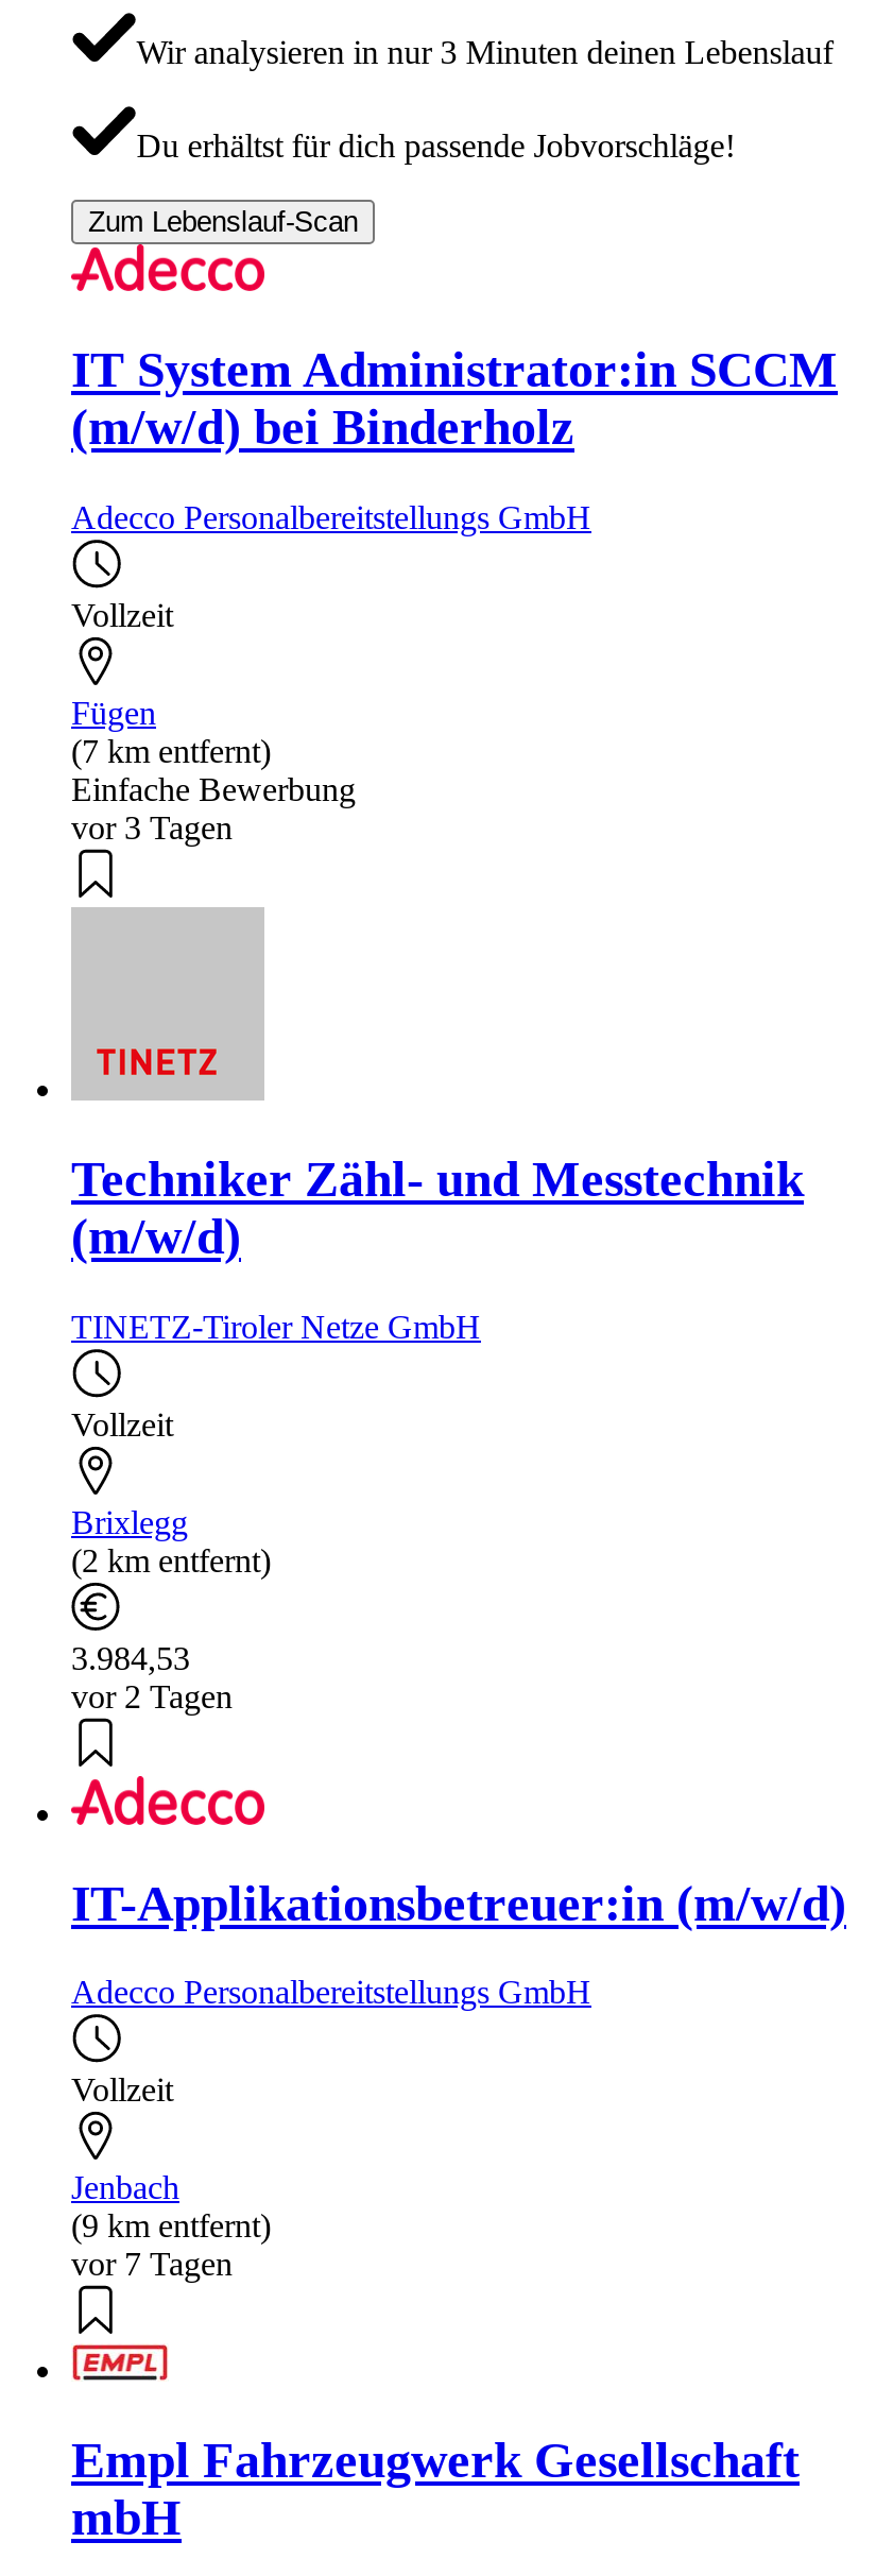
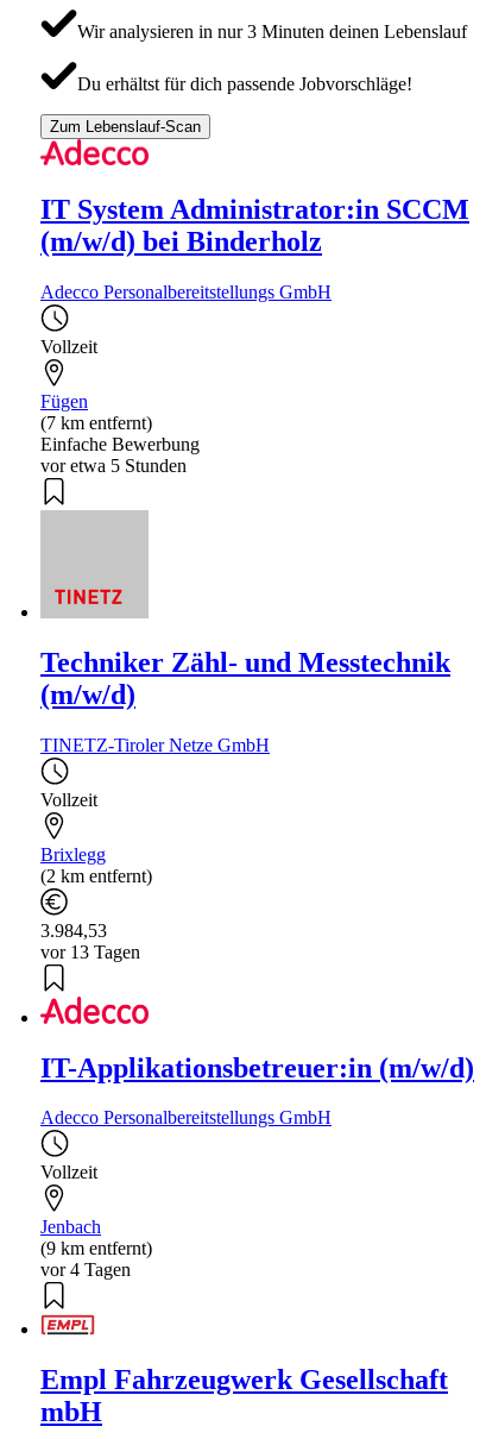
- vor 3 Tagen
+ vor etwa 5 Stunden

- vor 2 Tagen
+ vor 13 Tagen

- vor 7 Tagen
+ vor 4 Tagen
